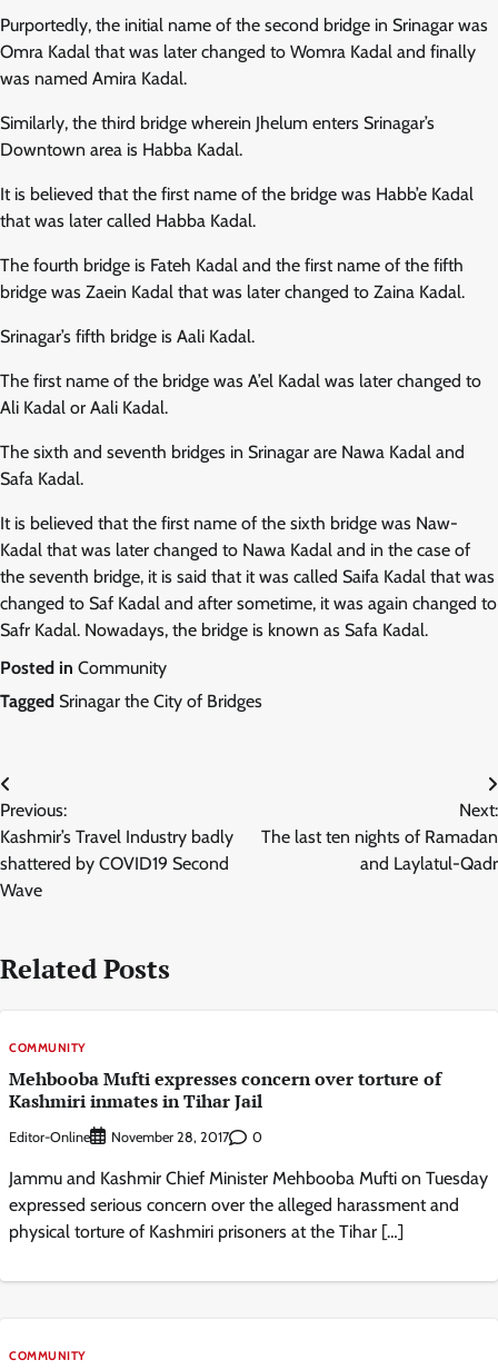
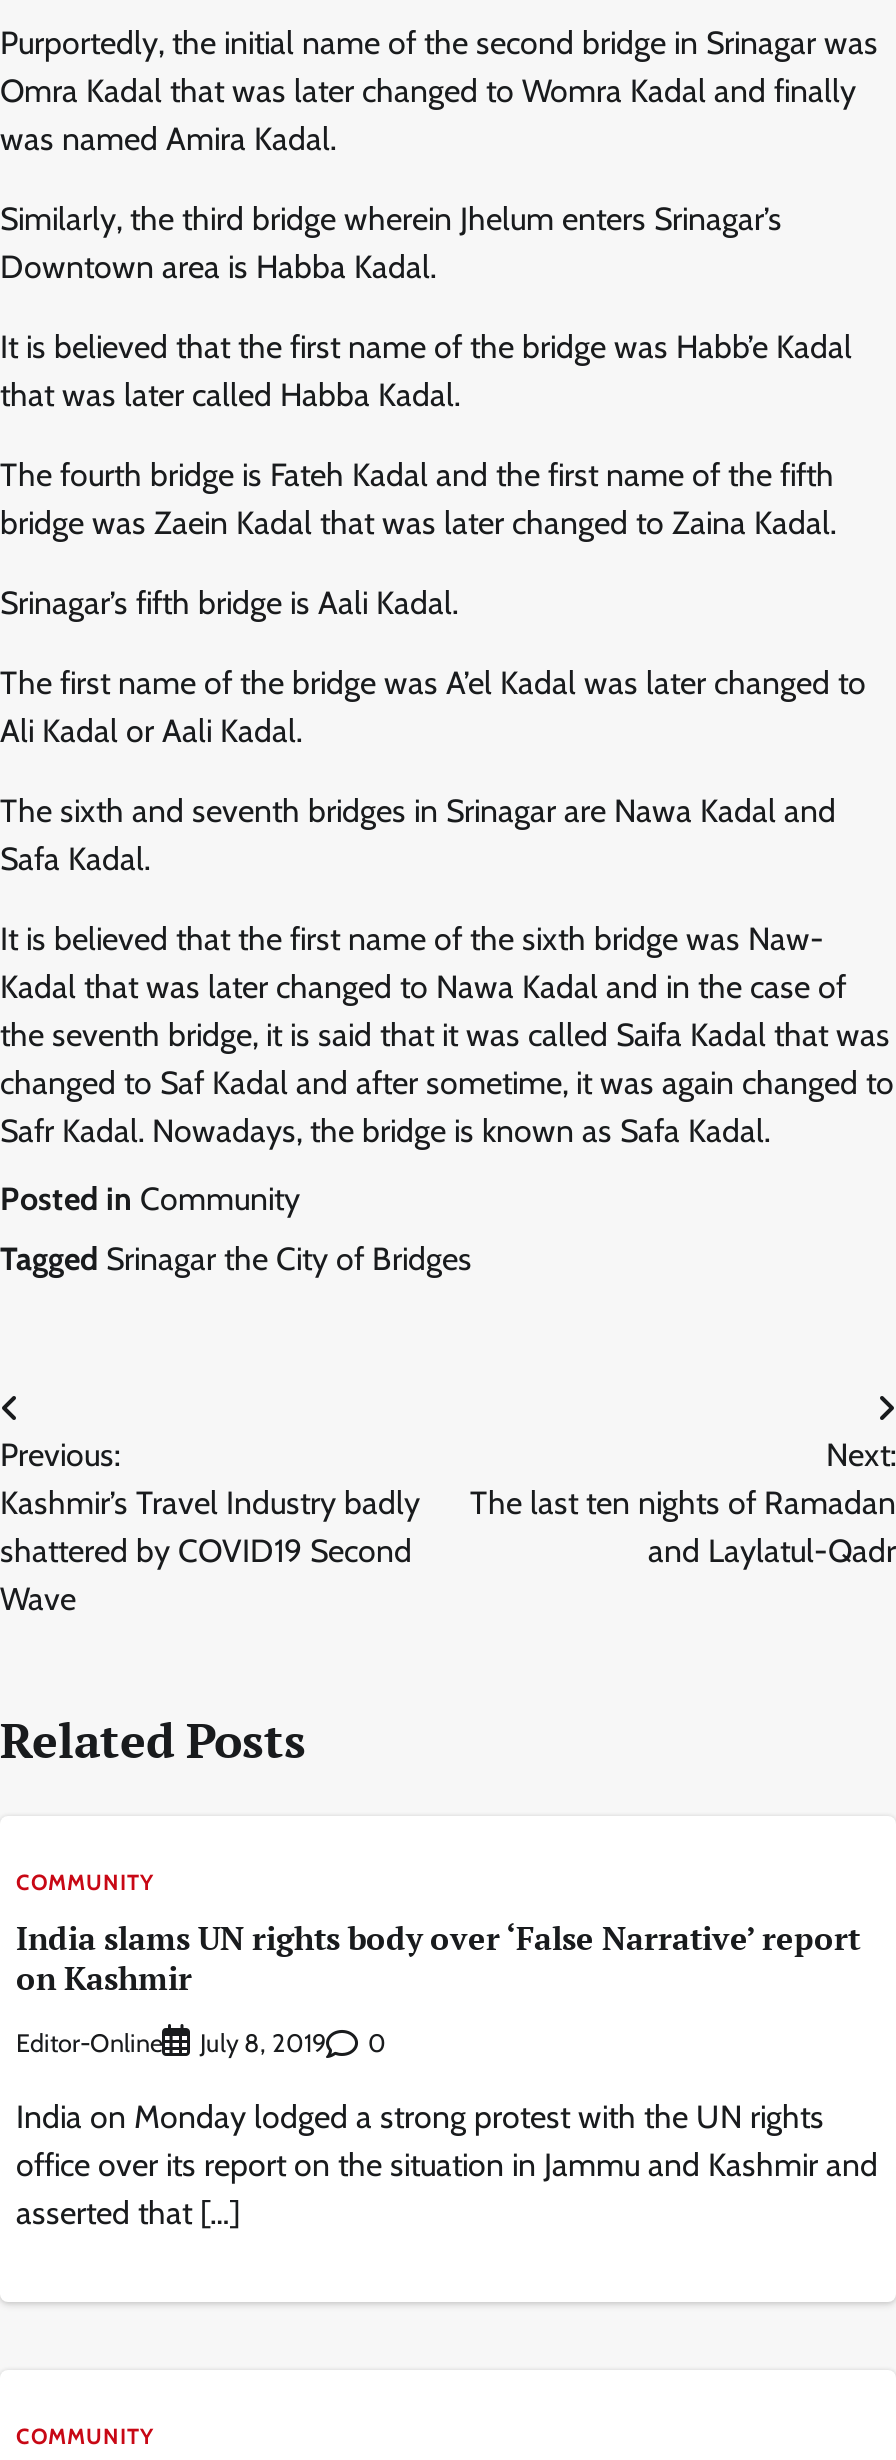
- Mehbooba Mufti expresses concern over torture of
- Kashmiri inmates in Tihar Jail
+ India slams UN rights body over ‘False Narrative’ report
+ on Kashmir

- November 28, 2017
+ July 8, 2019

- Jammu and Kashmir Chief Minister Mehbooba Mufti on Tuesday
- expressed serious concern over the alleged harassment and
- physical torture of Kashmiri prisoners at the Tihar […]
+ India on Monday lodged a strong protest with the UN rights
+ office over its report on the situation in Jammu and Kashmir and
+ asserted that […]
